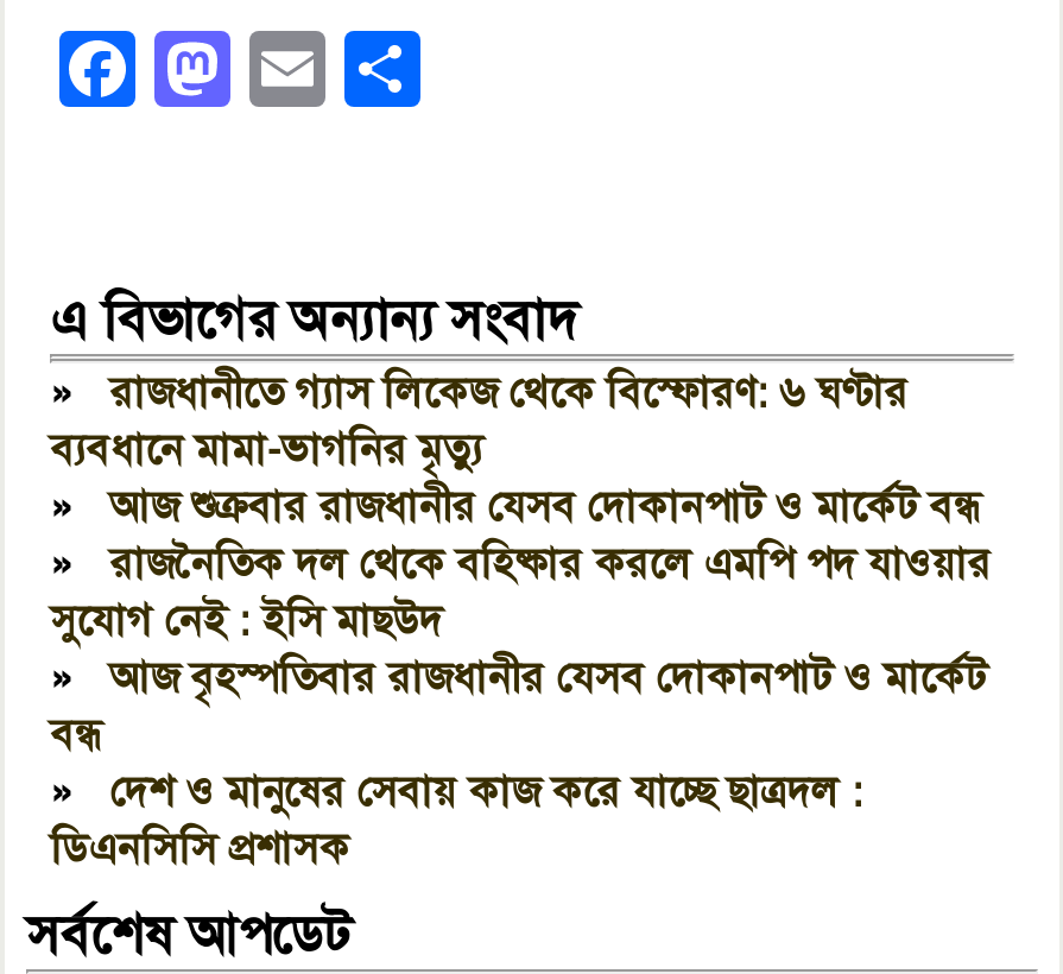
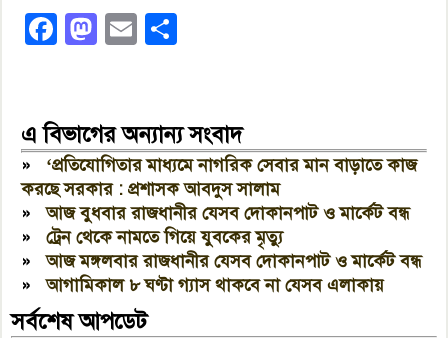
- » রাজধানীতে গ্যাস লিকেজ থেকে বিস্ফোরণ: ৬ ঘণ্টার
- ব্যবধানে মামা-ভাগনির মৃত্যু
- » আজ শুক্রবার রাজধানীর যেসব দোকানপাট ও মার্কেট বন্ধ
- » রাজনৈতিক দল থেকে বহিষ্কার করলে এমপি পদ যাওয়ার
- সুযোগ নেই : ইসি মাছউদ
- » আজ বৃহস্পতিবার রাজধানীর যেসব দোকানপাট ও মার্কেট
- বন্ধ
- » দেশ ও মানুষের সেবায় কাজ করে যাচ্ছে ছাত্রদল :
- ডিএনসিসি প্রশাসক
+ » ‘প্রতিযোগিতার মাধ্যমে নাগরিক সেবার মান বাড়াতে কাজ
+ করছে সরকার : প্রশাসক আবদুস সালাম
+ » আজ বুধবার রাজধানীর যেসব দোকানপাট ও মার্কেট বন্ধ
+ » ট্রেন থেকে নামতে গিয়ে যুবকের মৃত্যু
+ » আজ মঙ্গলবার রাজধানীর যেসব দোকানপাট ও মার্কেট বন্ধ
+ » আগামিকাল ৮ ঘণ্টা গ্যাস থাকবে না যেসব এলাকায়
